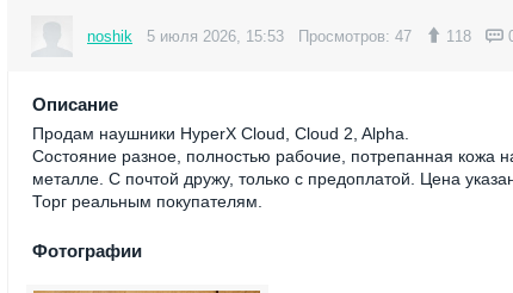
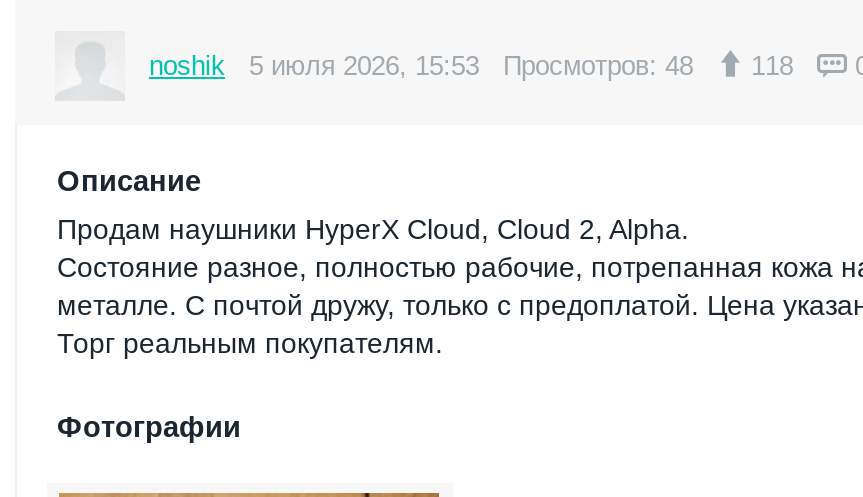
- noshik 5 июля 2026, 15:53 Просмотров: 47 118
+ noshik 5 июля 2026, 15:53 Просмотров: 48 118
